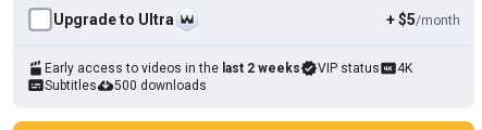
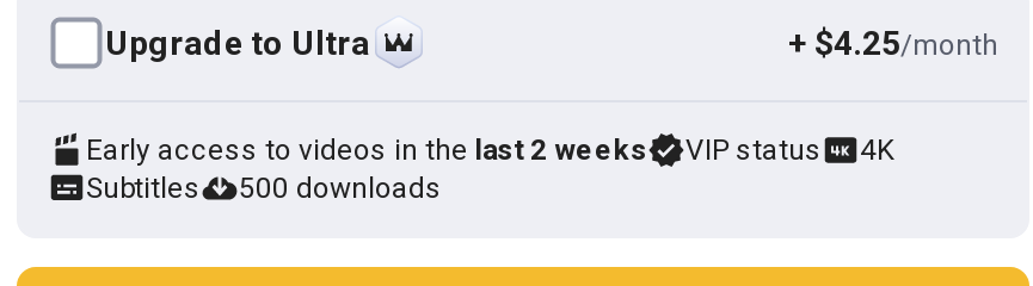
- + $5/month
+ + $4.25/month
